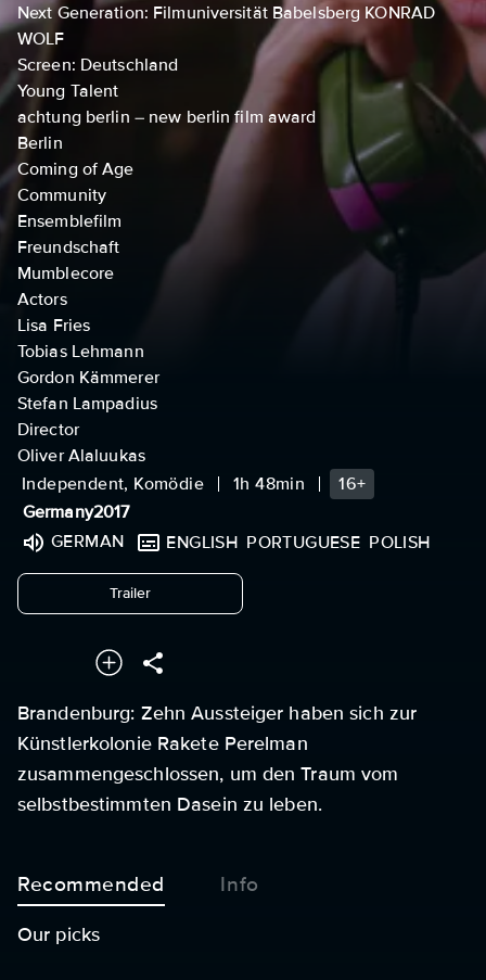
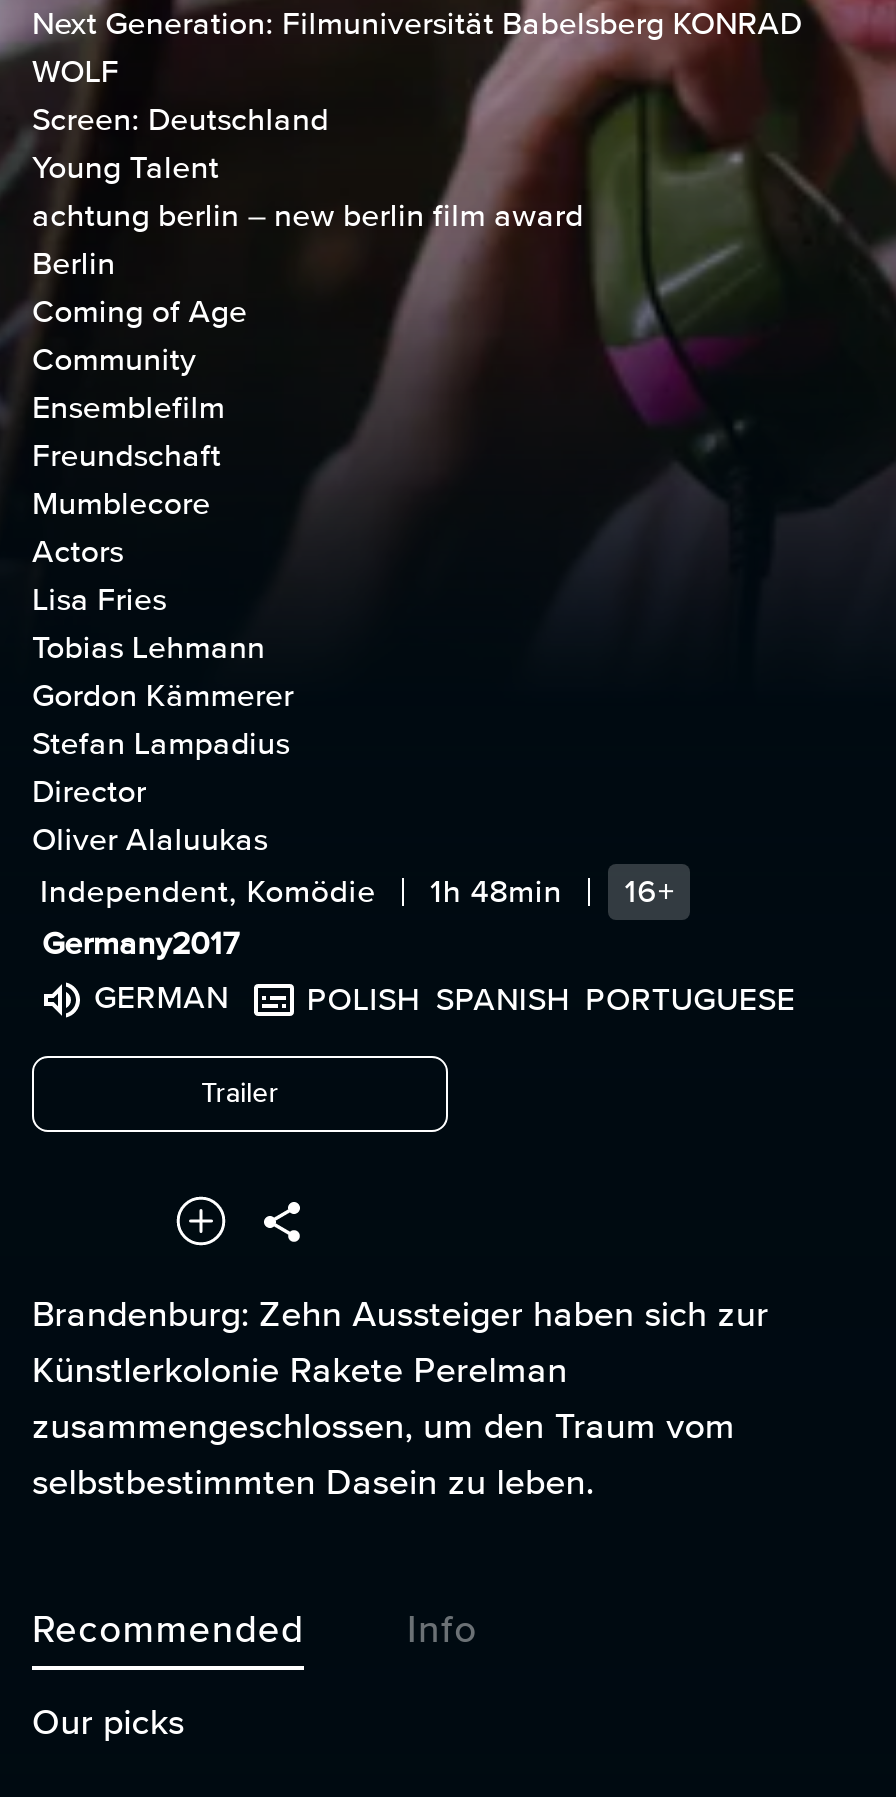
- ENGLISH PORTUGUESE POLISH
+ POLISH SPANISH PORTUGUESE
